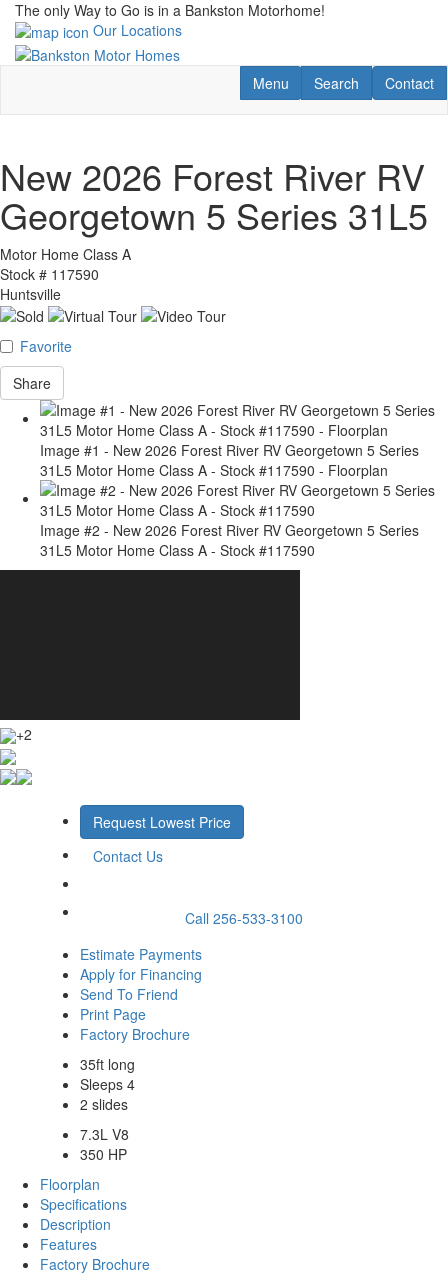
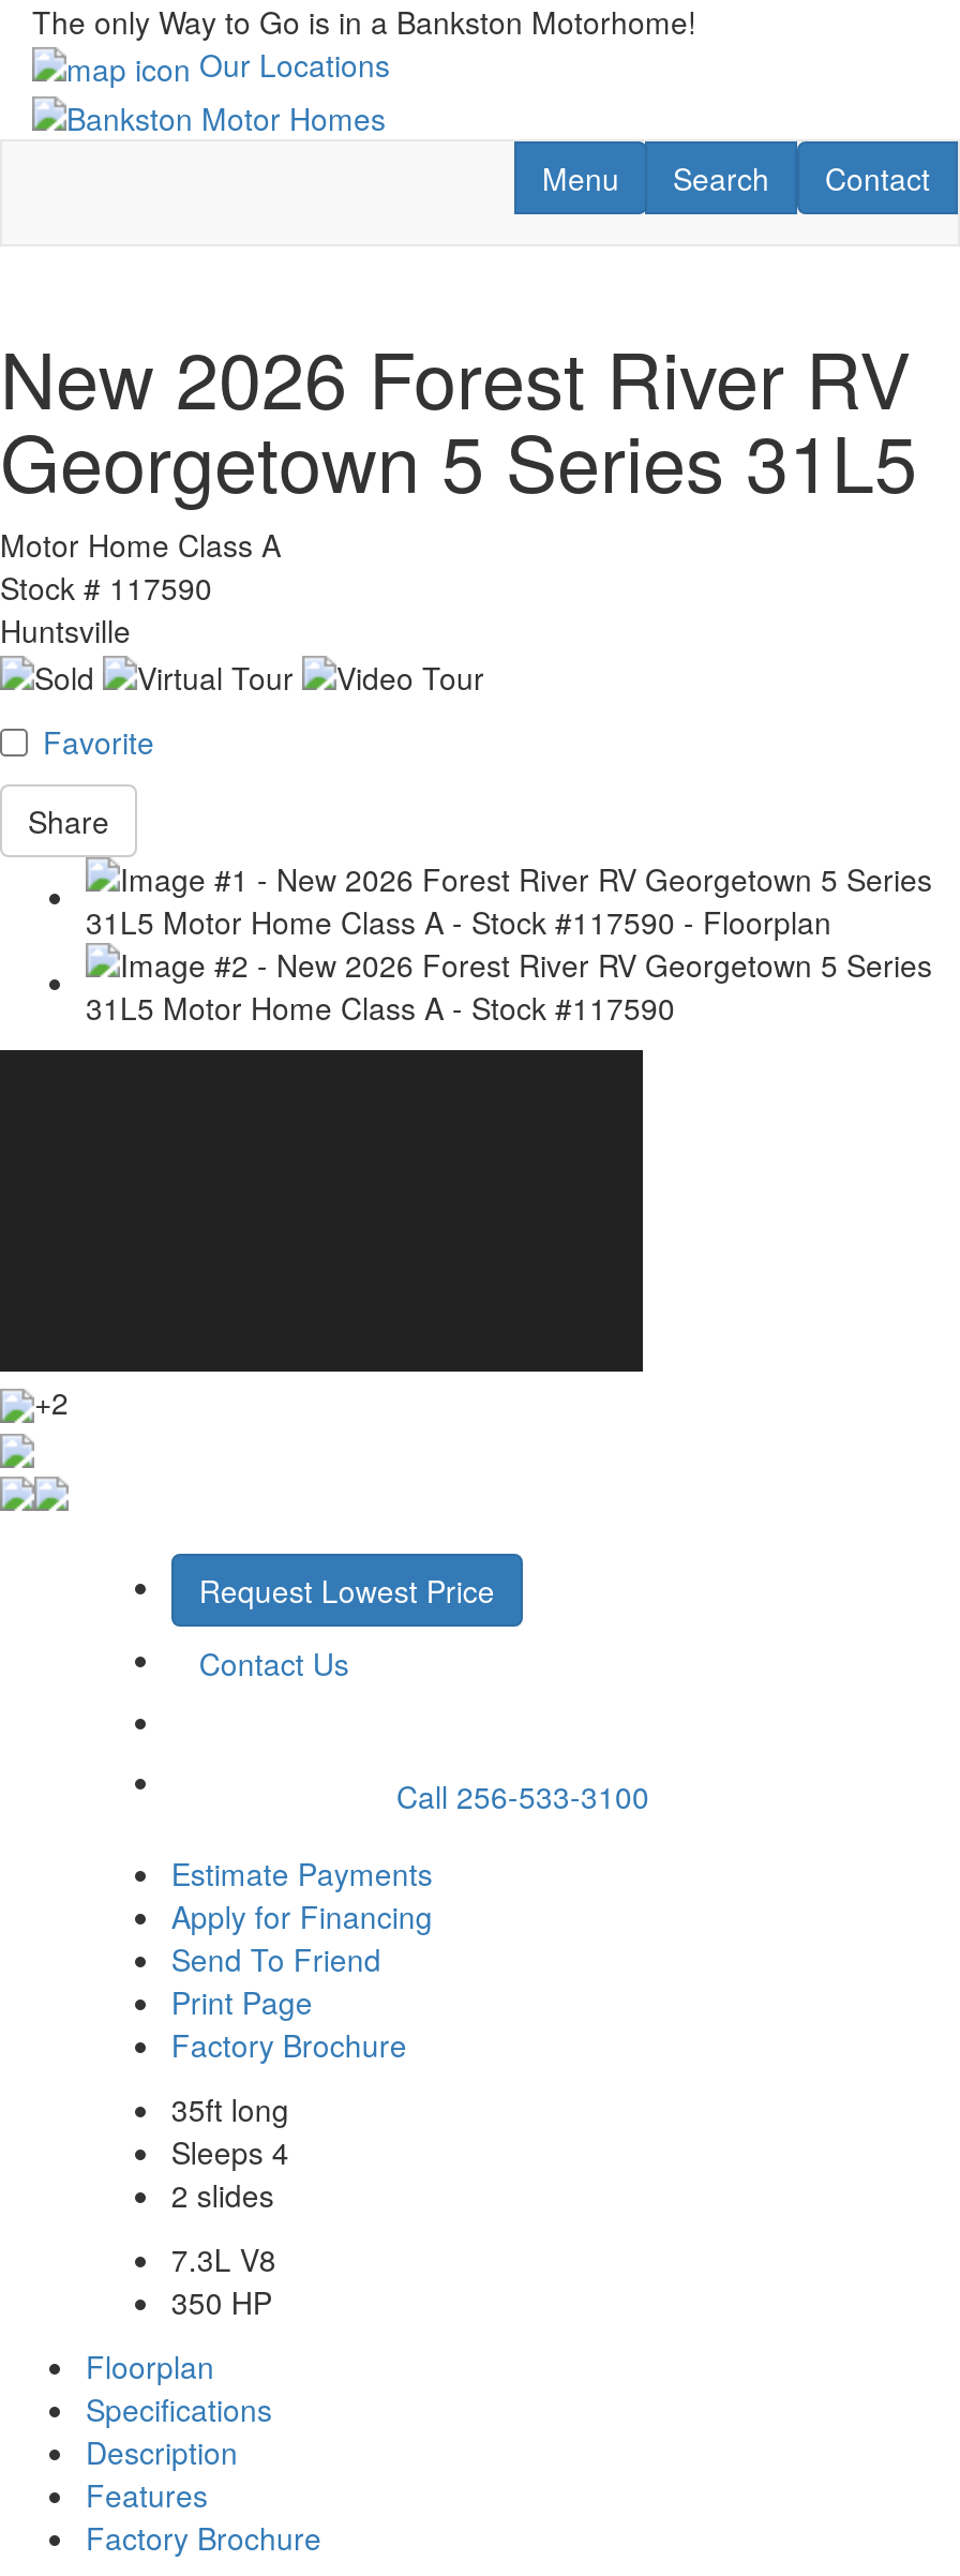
- Image #1 - New 2026 Forest River RV Georgetown 5 Series
- 31L5 Motor Home Class A - Stock #117590 - Floorplan
- Image #2 - New 2026 Forest River RV Georgetown 5 Series
- 31L5 Motor Home Class A - Stock #117590
